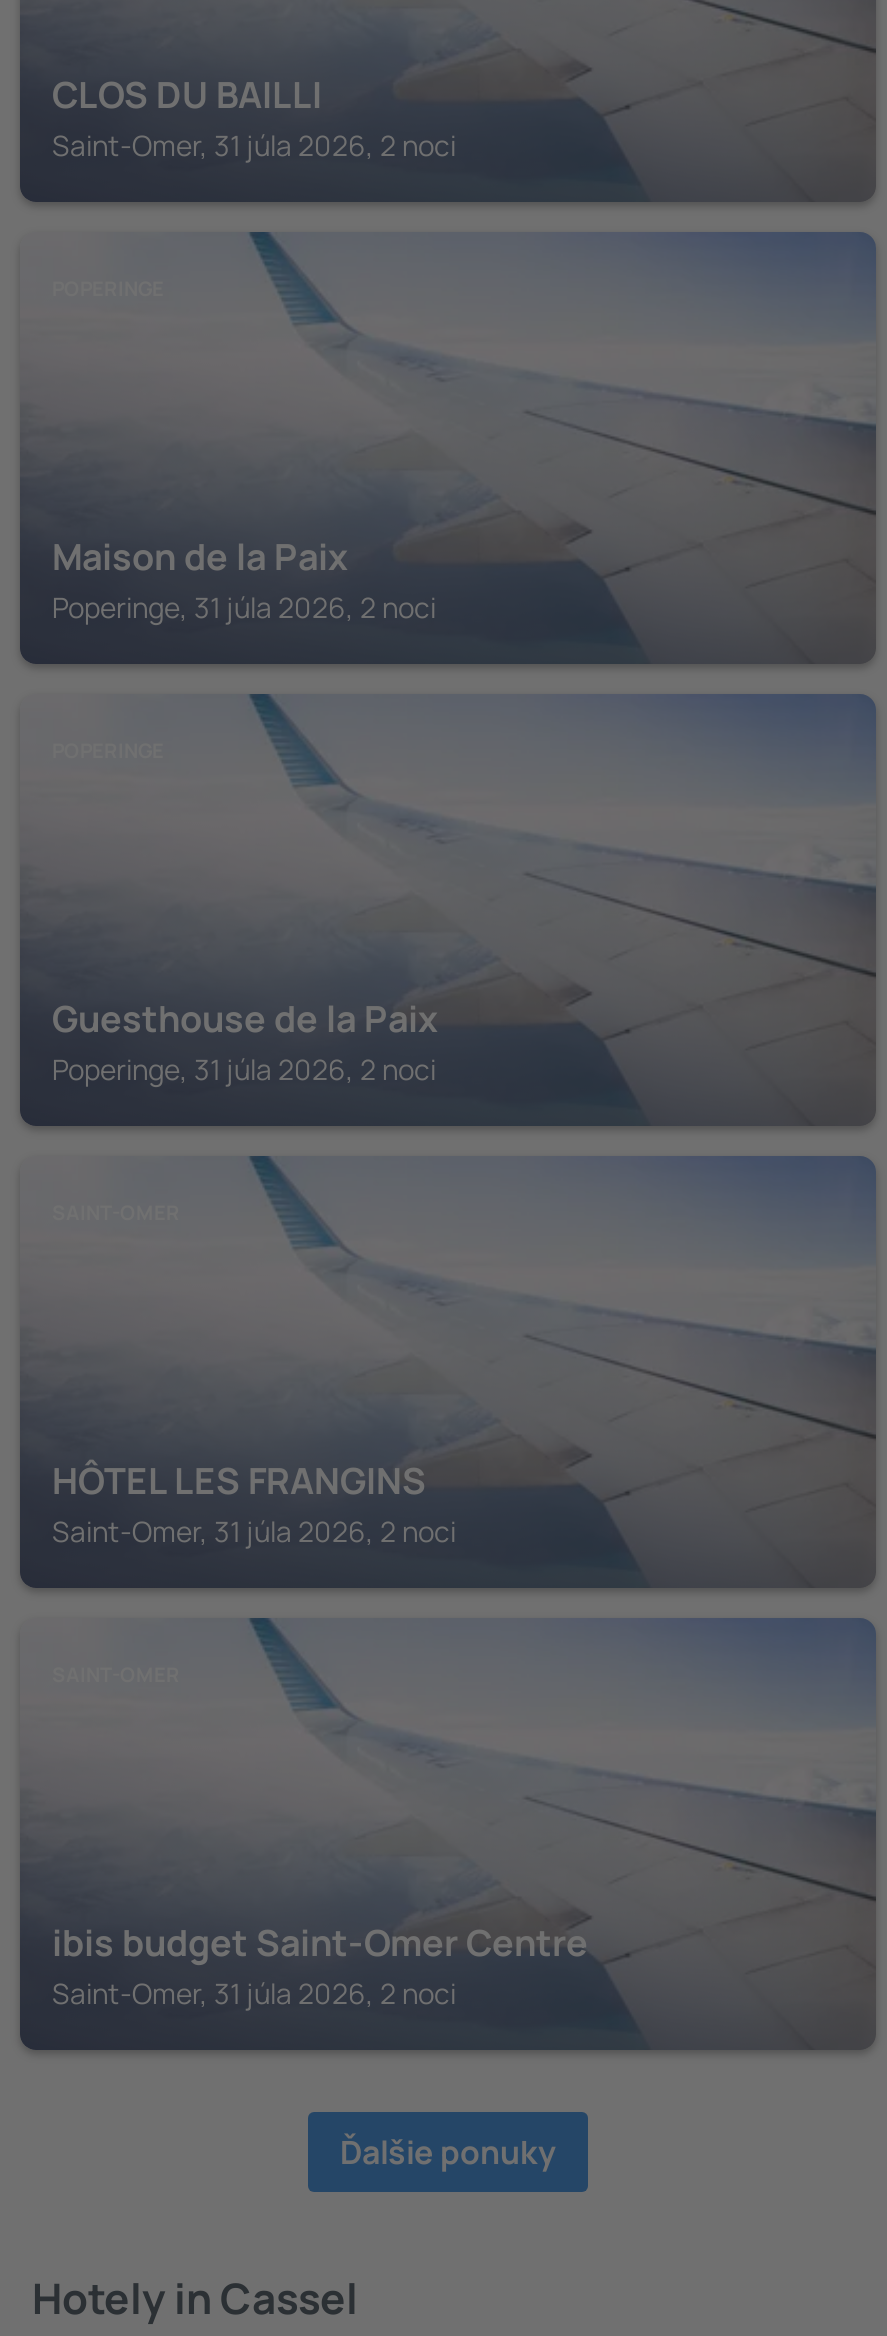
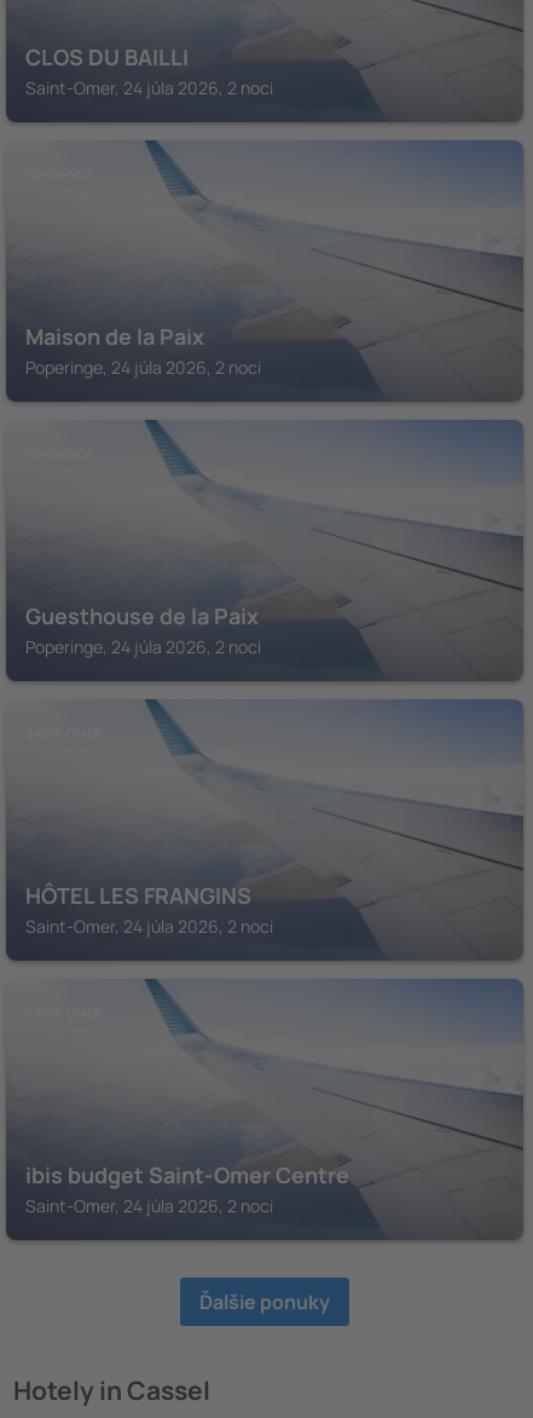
- Saint-Omer, 31 júla 2026, 2 noci
+ Saint-Omer, 24 júla 2026, 2 noci

- Poperinge, 31 júla 2026, 2 noci
+ Poperinge, 24 júla 2026, 2 noci

- Poperinge, 31 júla 2026, 2 noci
+ Poperinge, 24 júla 2026, 2 noci

- Saint-Omer, 31 júla 2026, 2 noci
+ Saint-Omer, 24 júla 2026, 2 noci

- Saint-Omer, 31 júla 2026, 2 noci
+ Saint-Omer, 24 júla 2026, 2 noci
